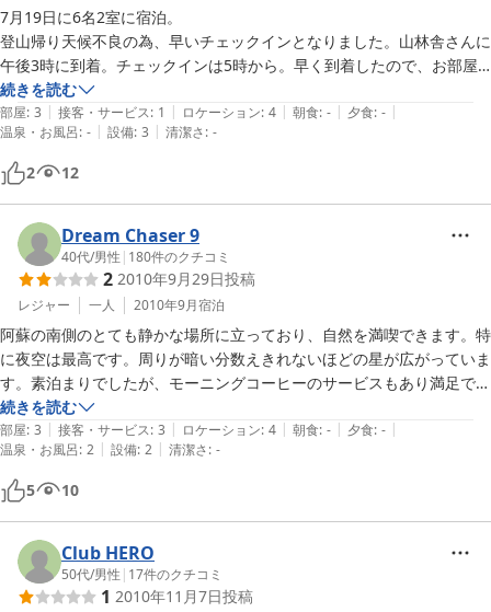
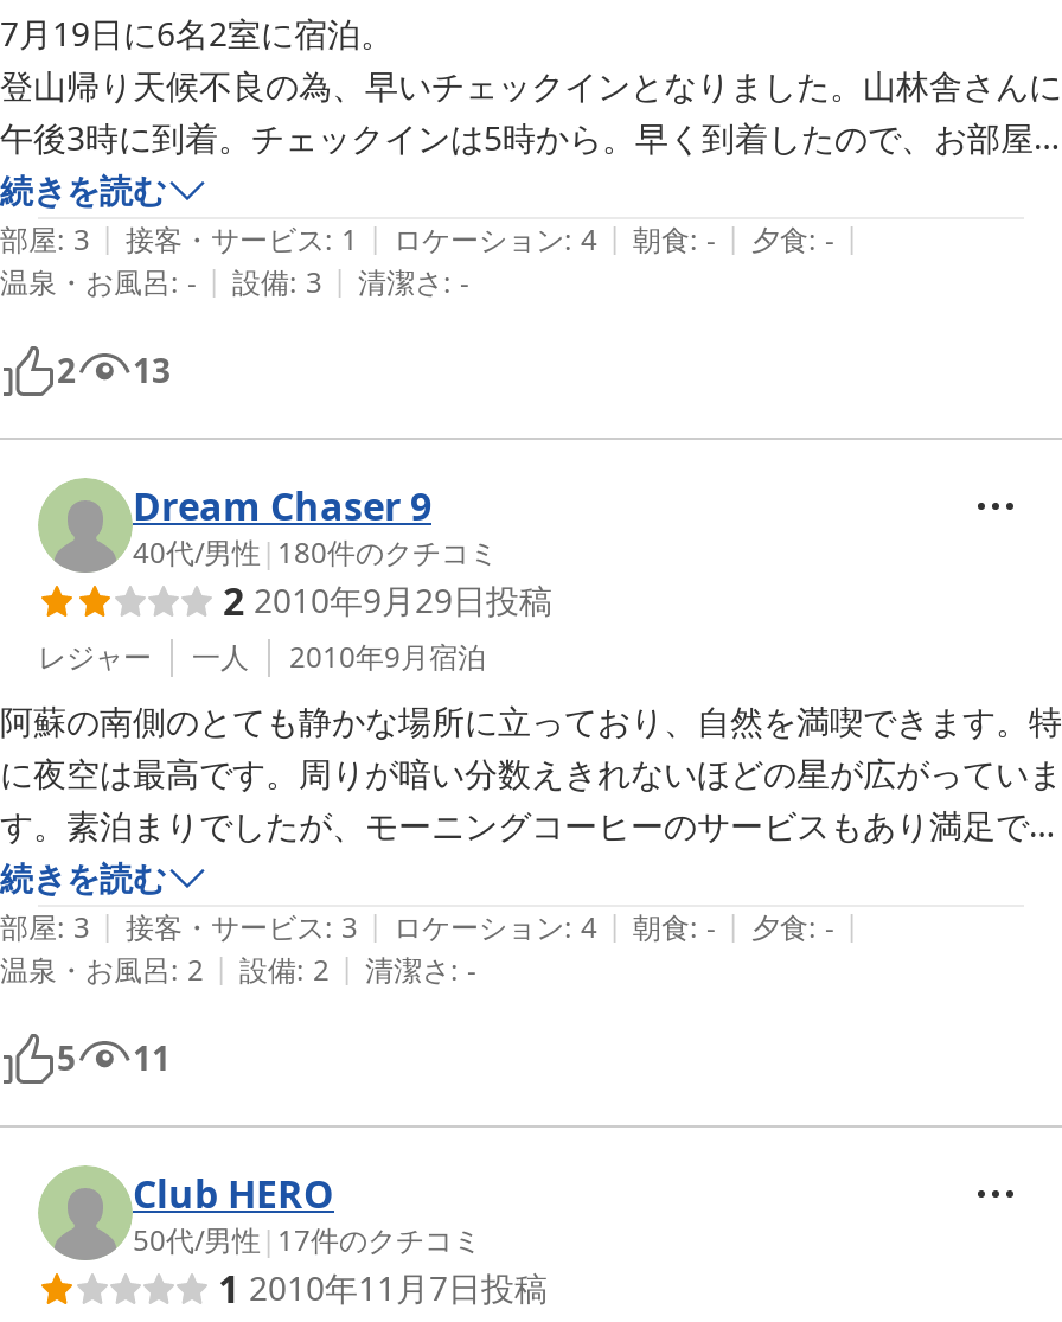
- 2 12
+ 2 13

- 5 10
+ 5 11
